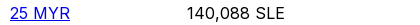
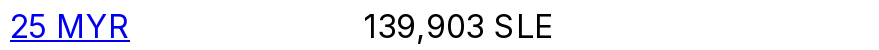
- 140,088 SLE
+ 139,903 SLE
